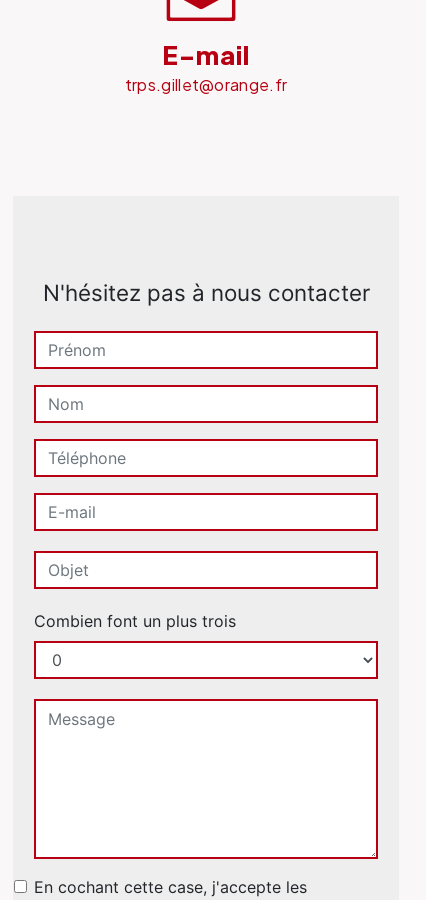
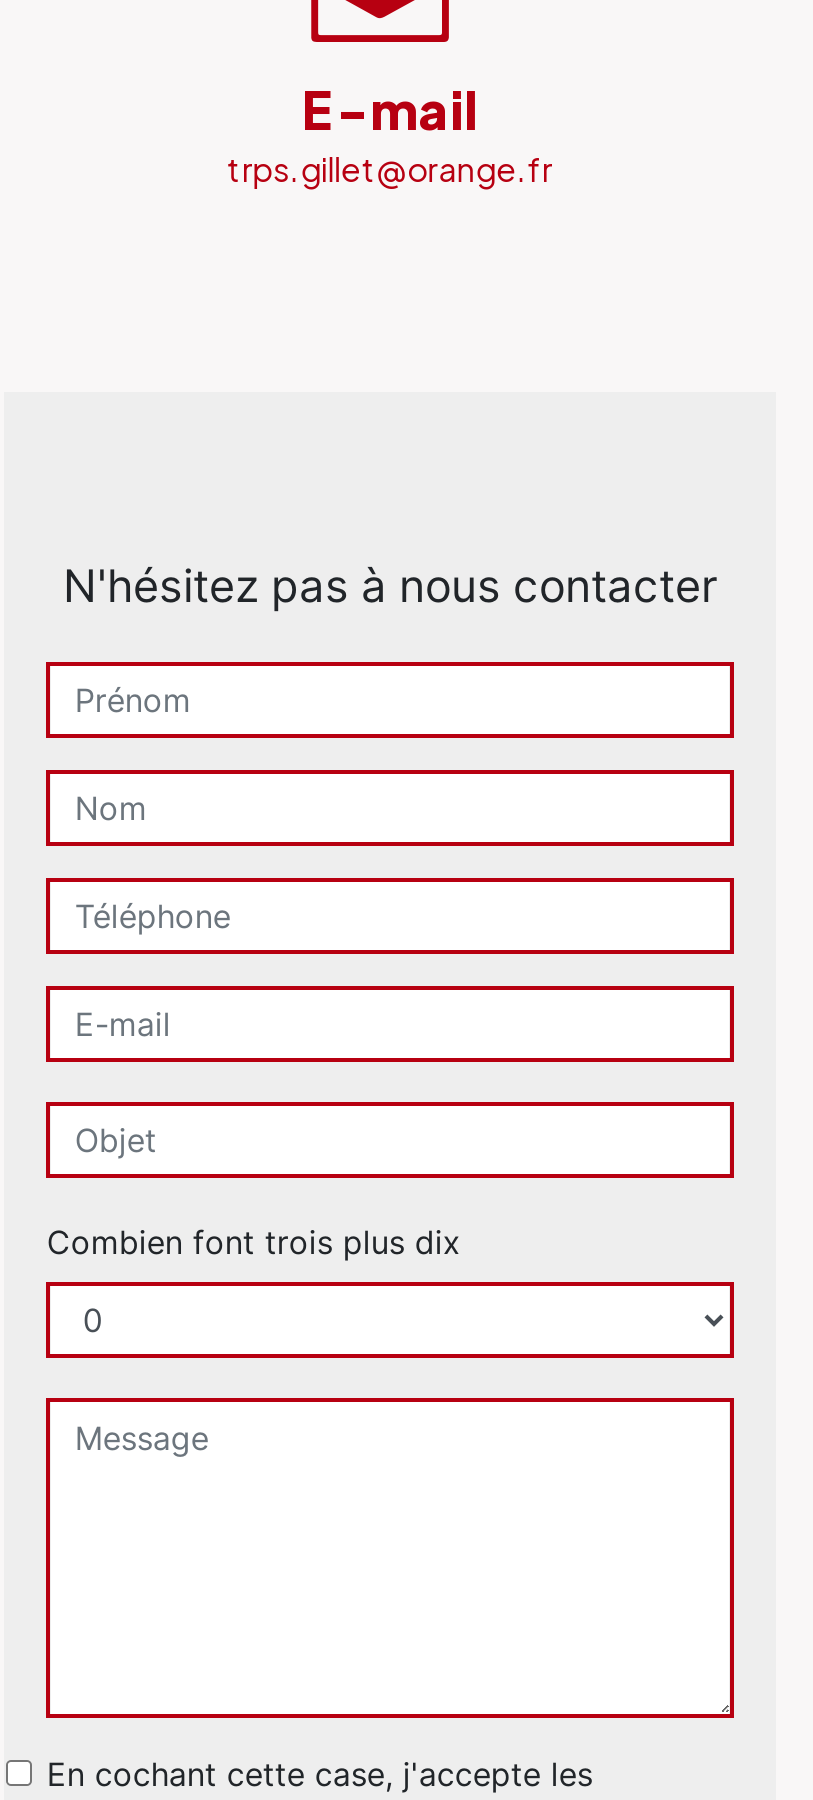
- Combien font un plus trois
+ Combien font trois plus dix
